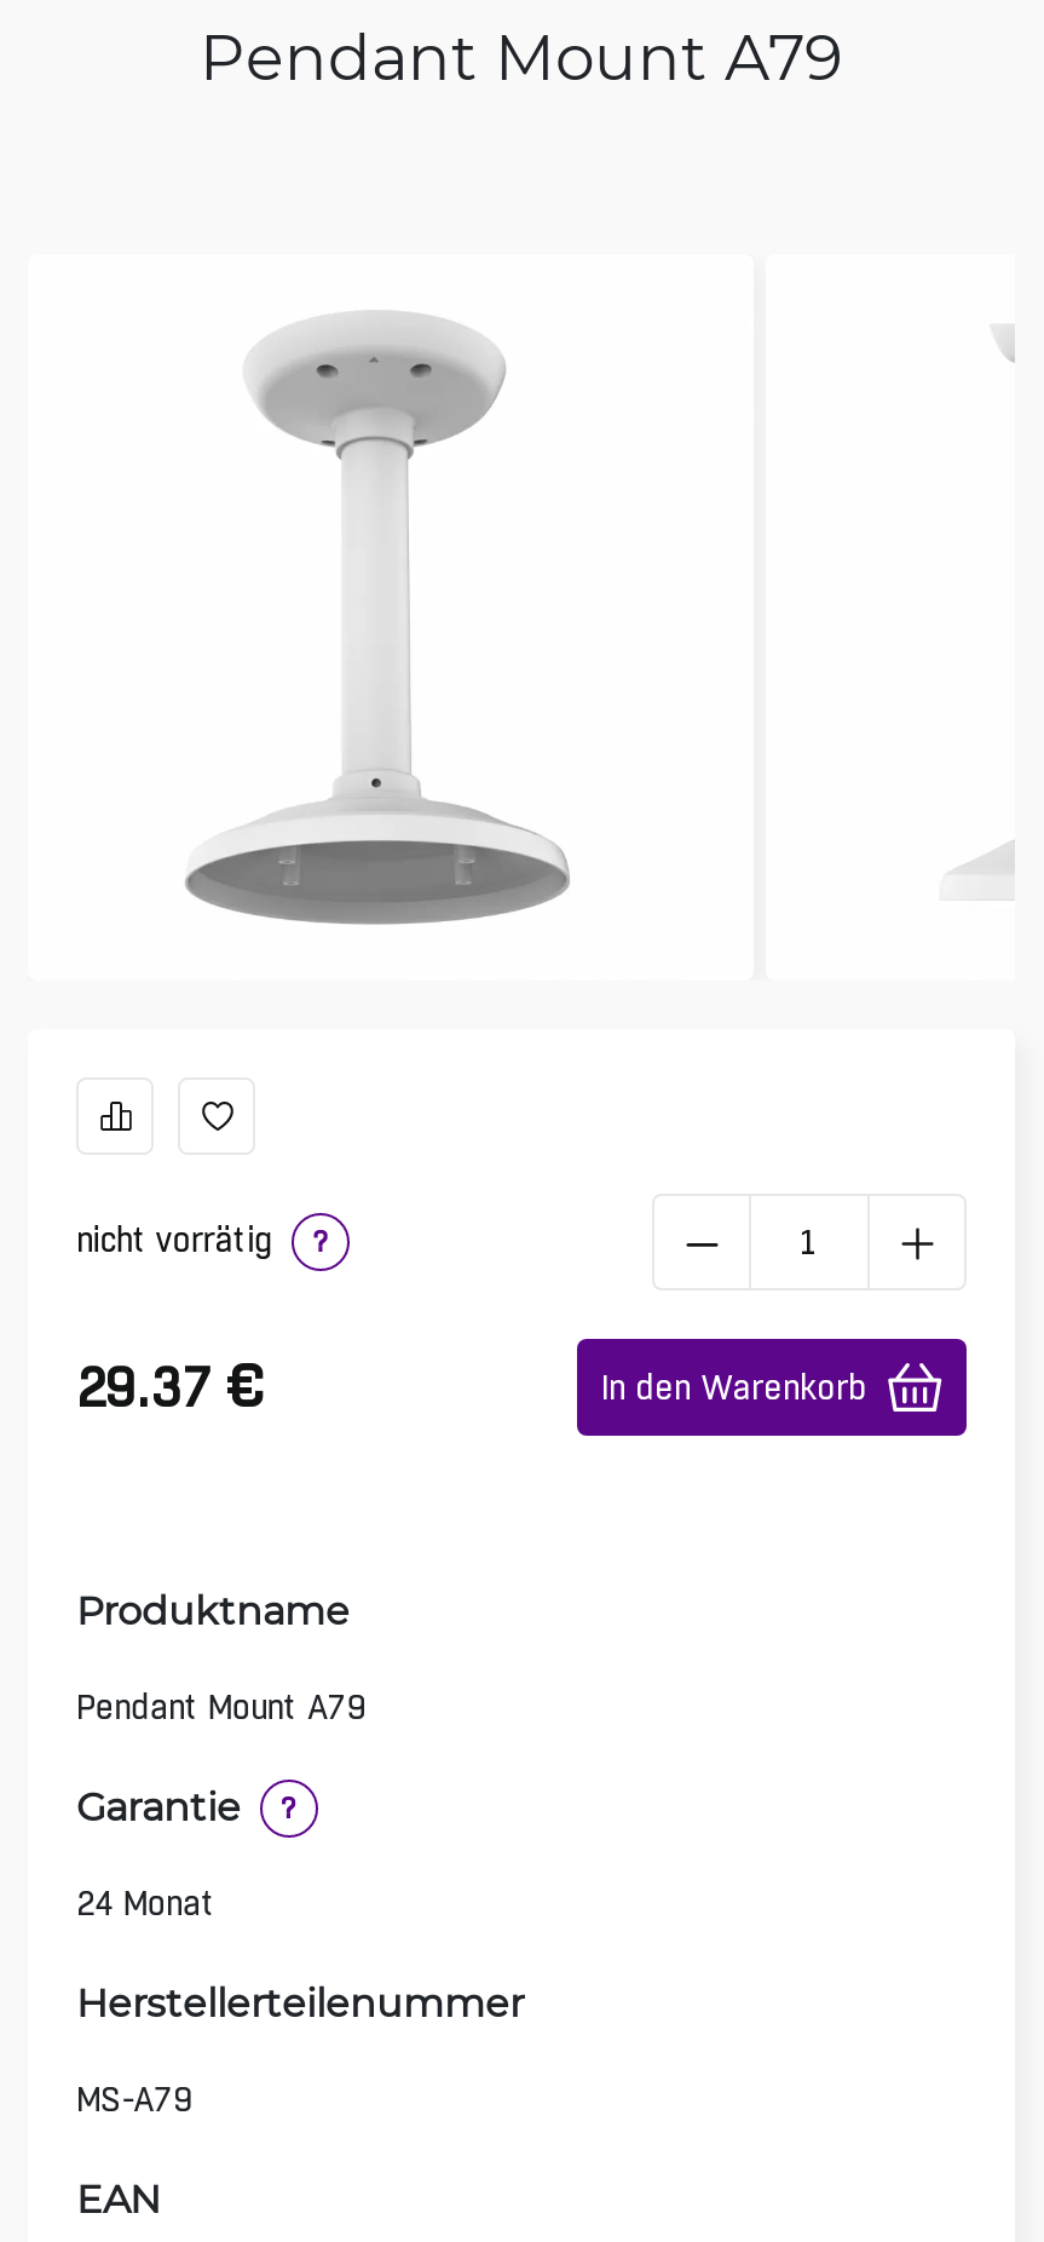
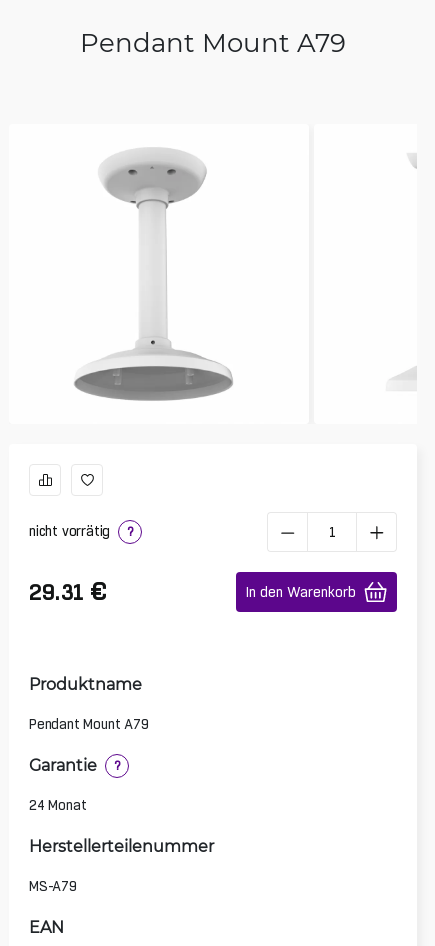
- 29.37 €
+ 29.31 €
